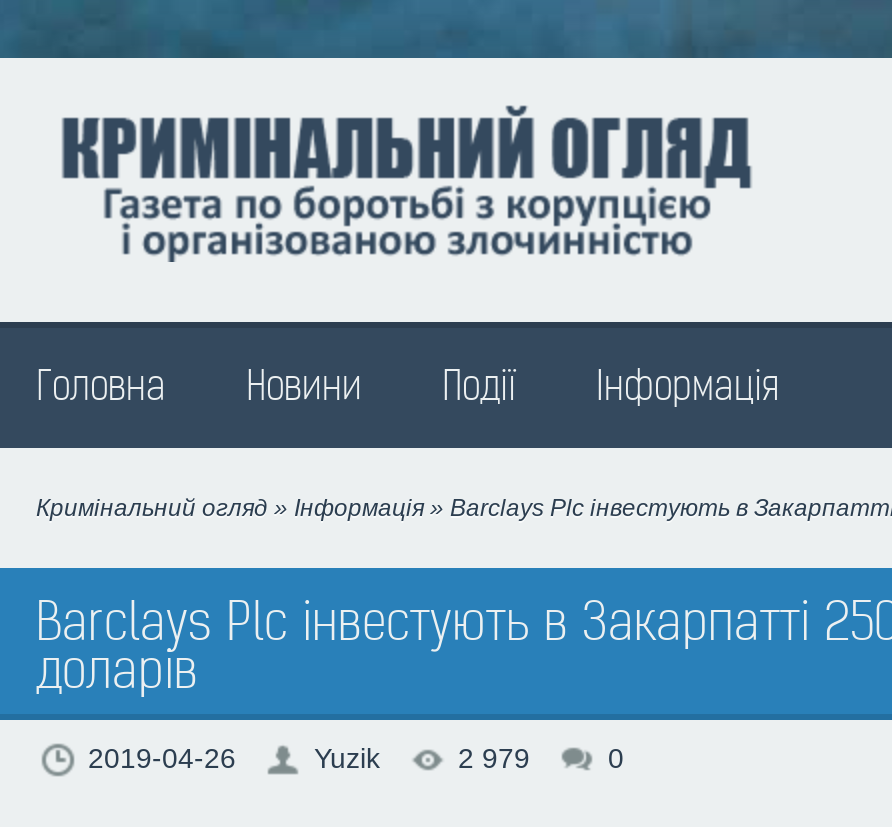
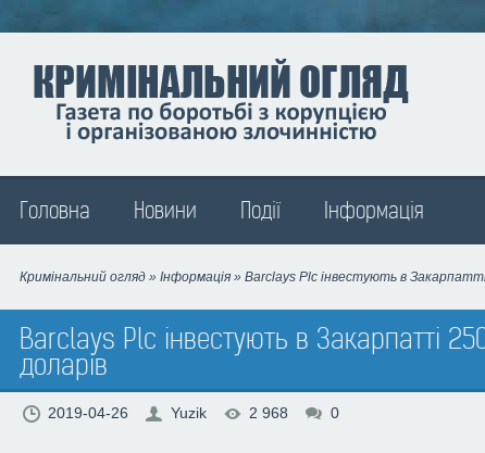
- 2 979
+ 2 968
